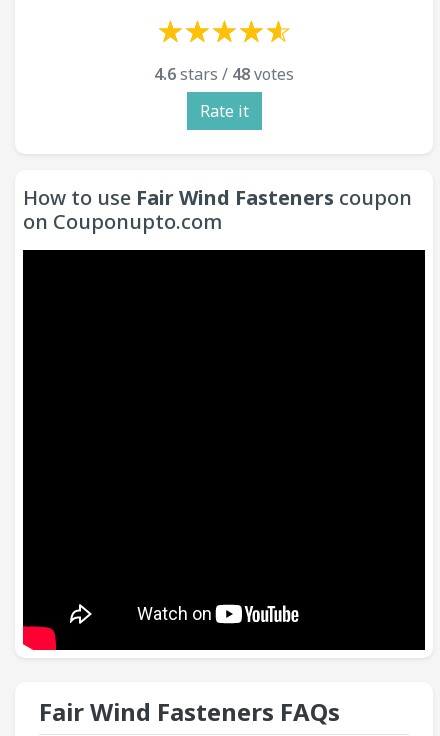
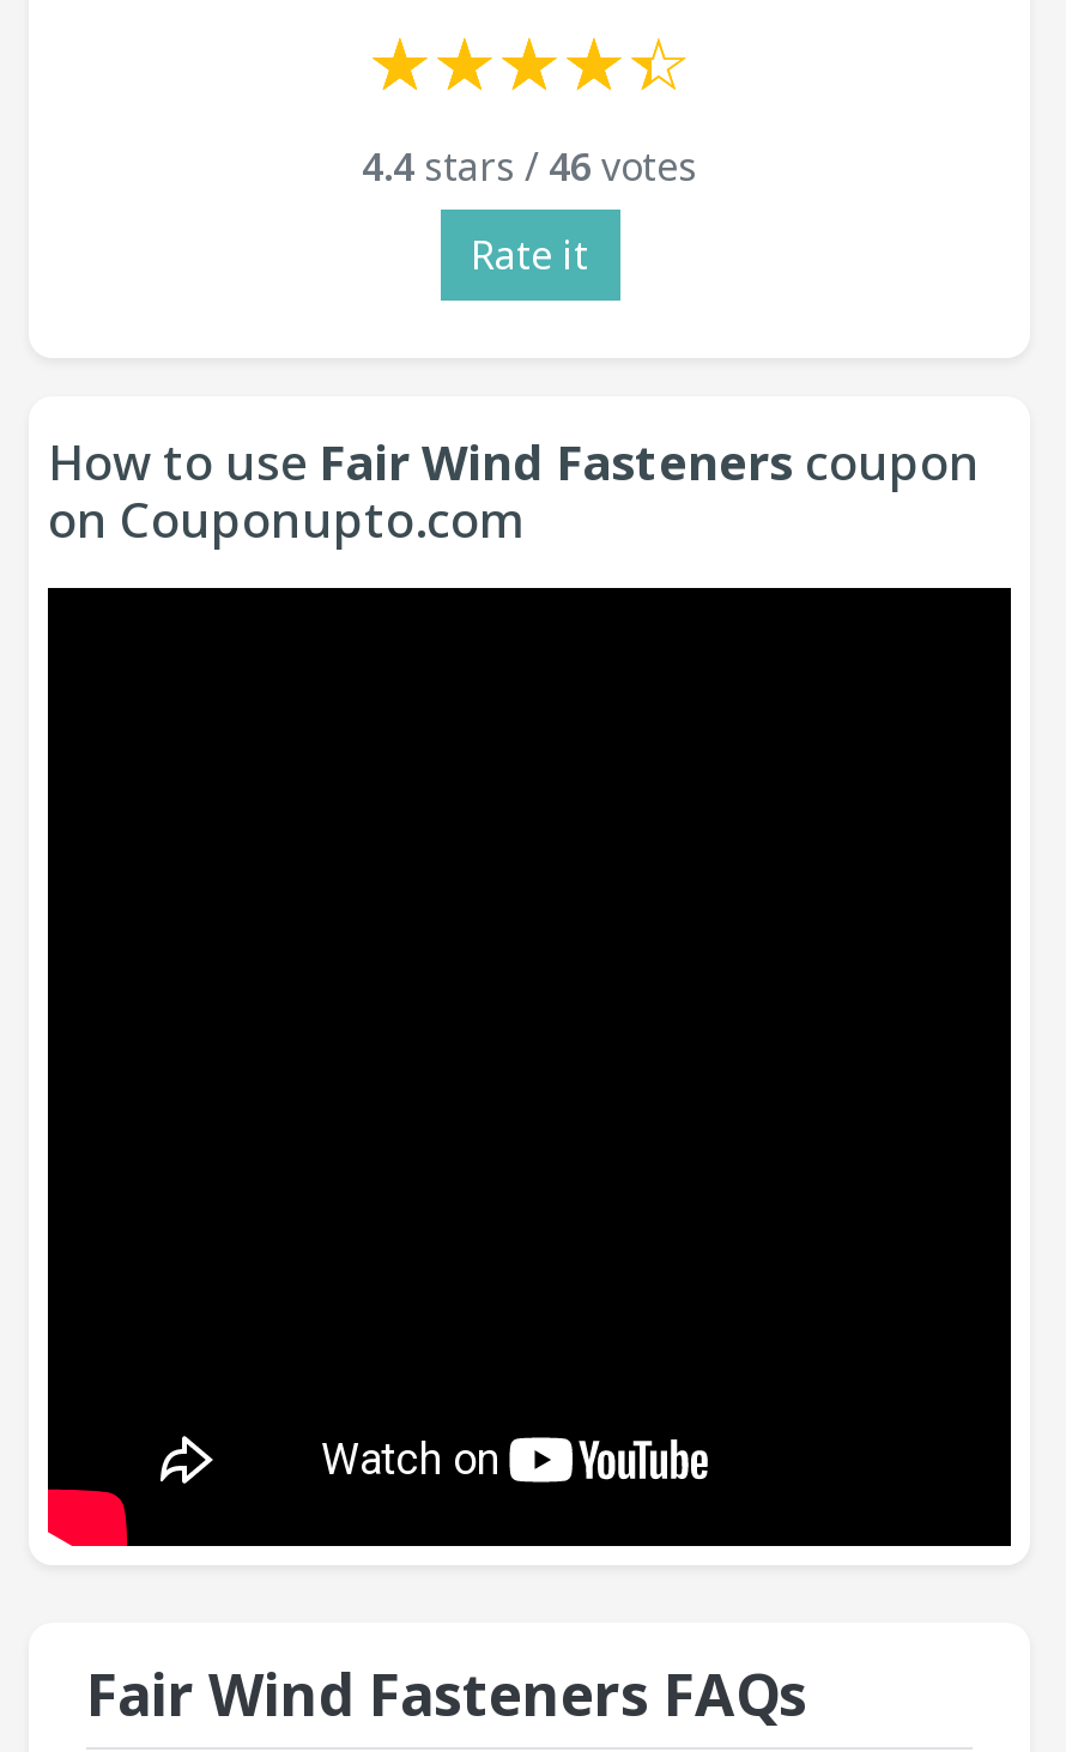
- 4.6 stars / 48 votes
+ 4.4 stars / 46 votes
